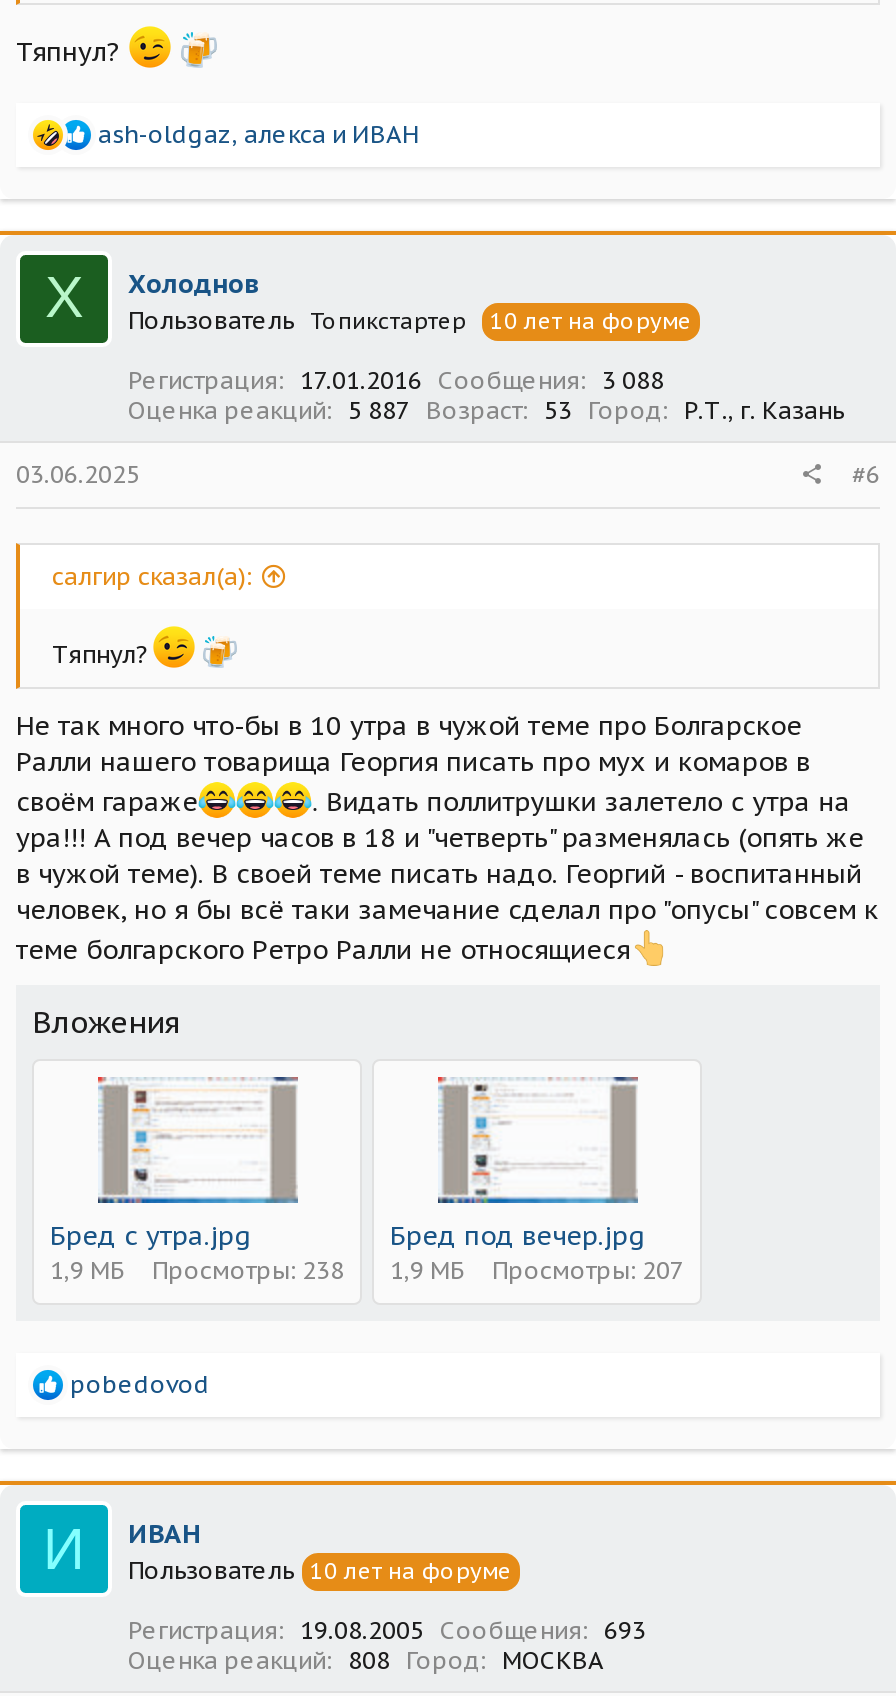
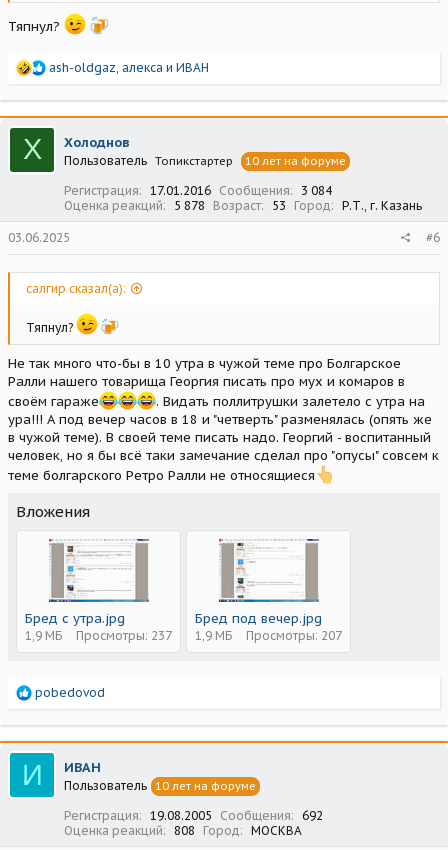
- Регистрация 17.01.2016 Сообщения 3 088
+ Регистрация 17.01.2016 Сообщения 3 084

- 5 887 Возраст
+ 5 878 Возраст

- 1,9 МБ Просмотры: 238 1,9 МБ Просмотры: 207
+ 1,9 МБ Просмотры: 237 1,9 МБ Просмотры: 207

- Регистрация 19.08.2005 Сообщения 693
+ Регистрация 19.08.2005 Сообщения 692
